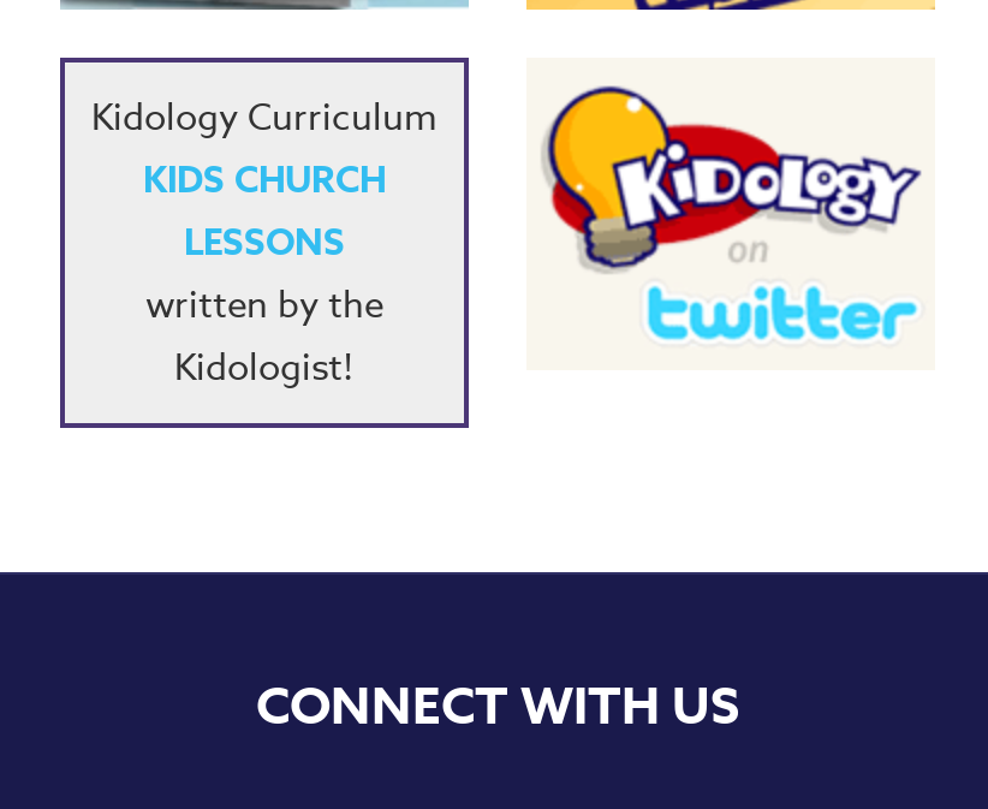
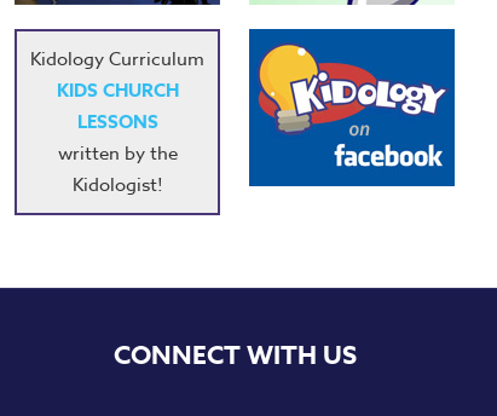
- [image]
+ [image]
